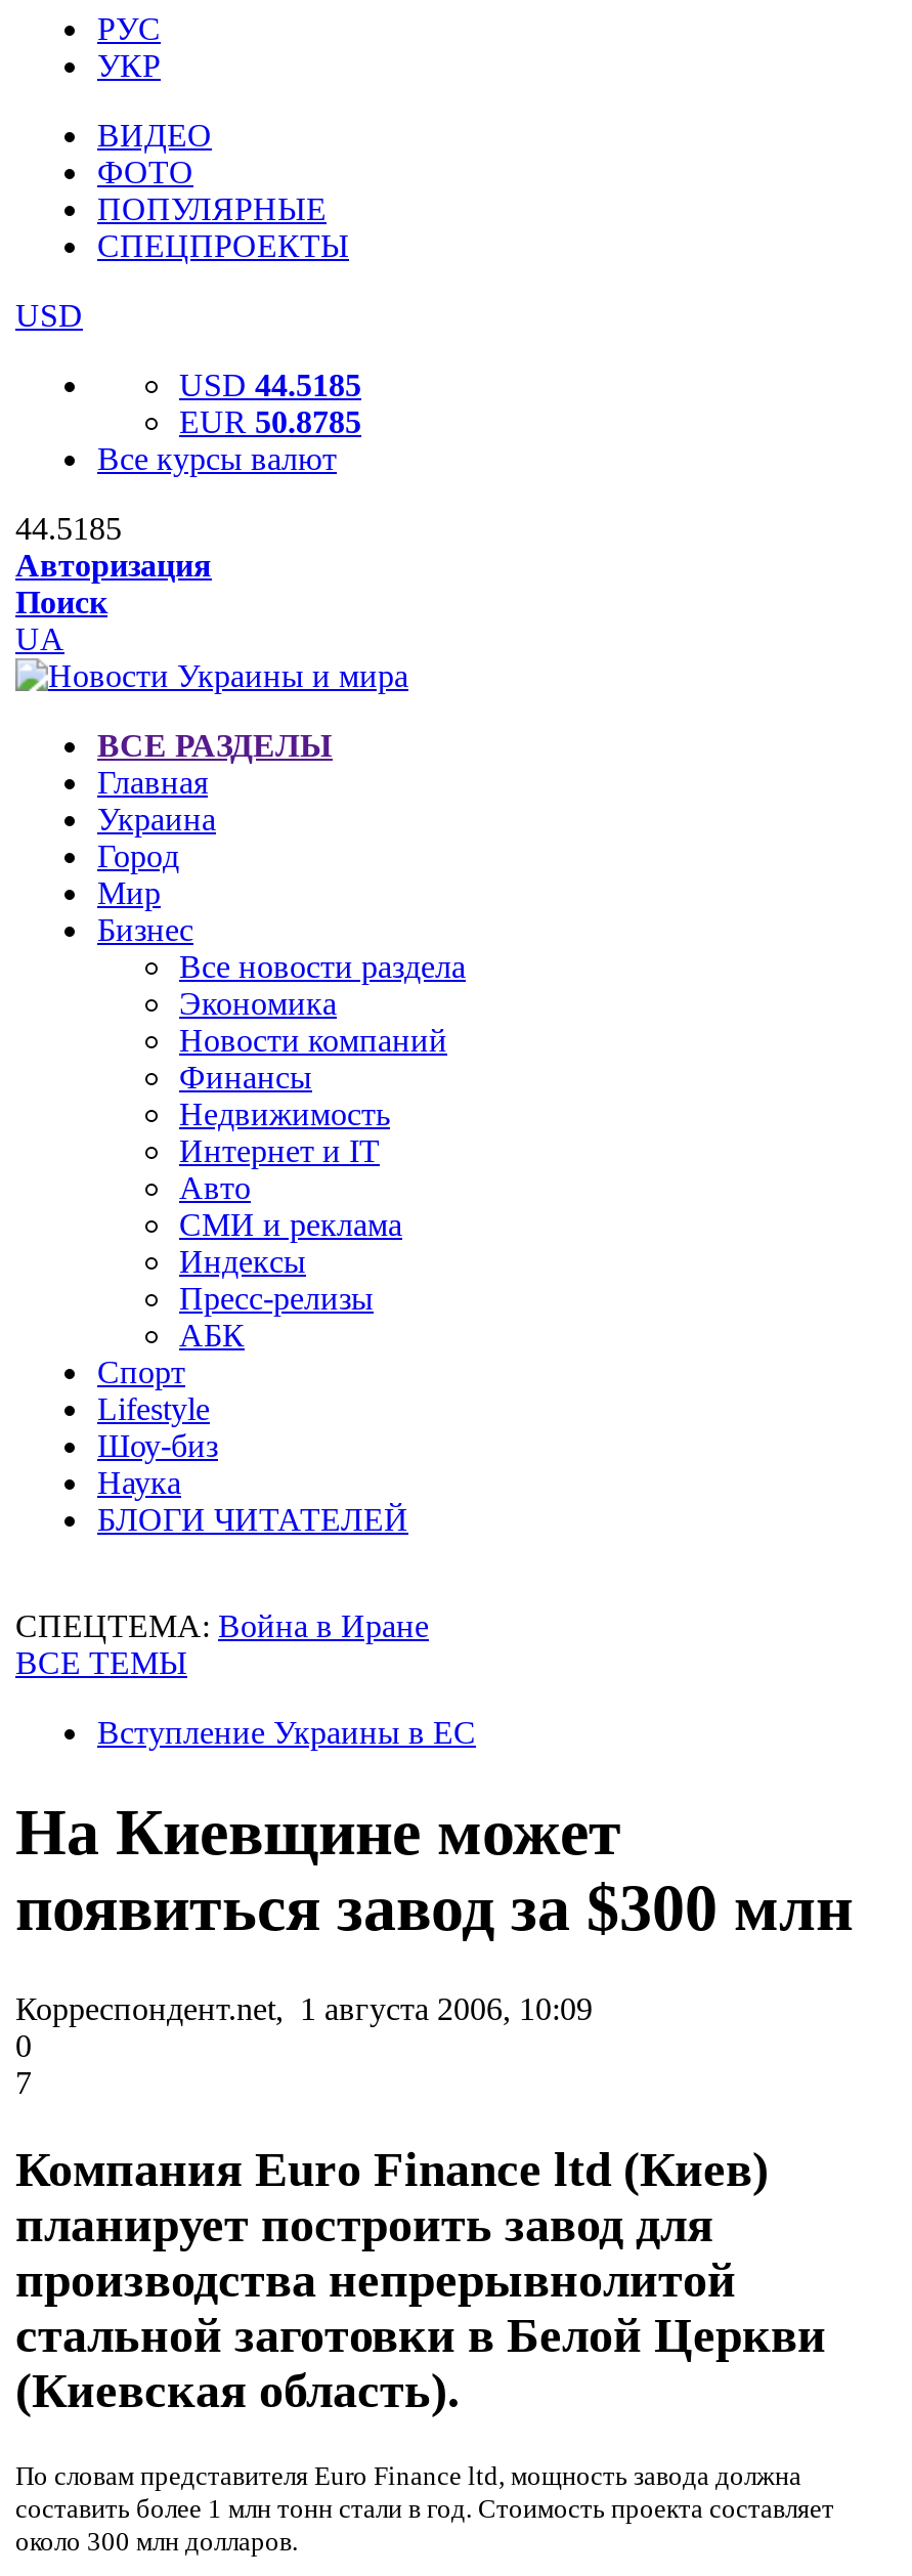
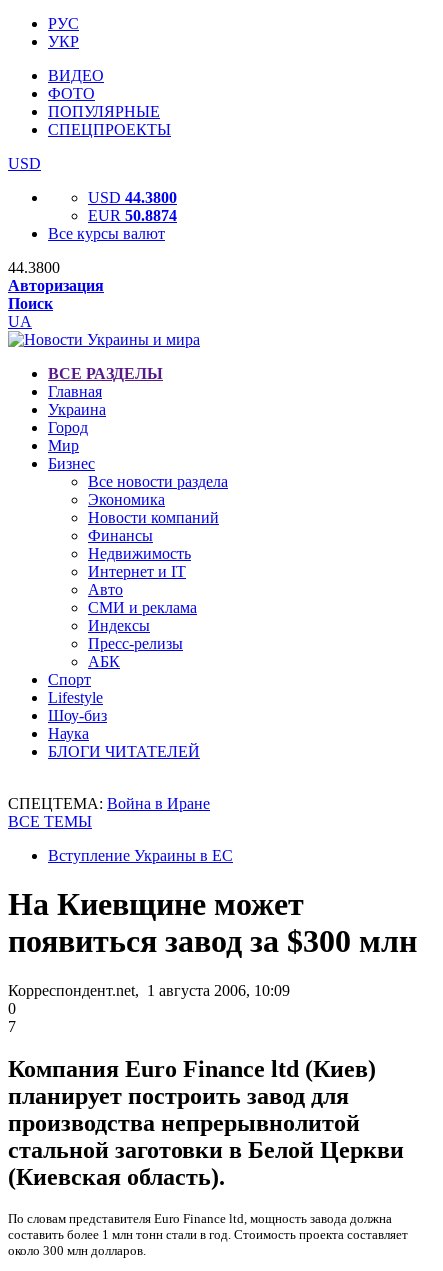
- USD 44.5185
+ USD 44.3800

- EUR 50.8785
+ EUR 50.8874

- 44.5185
+ 44.3800
